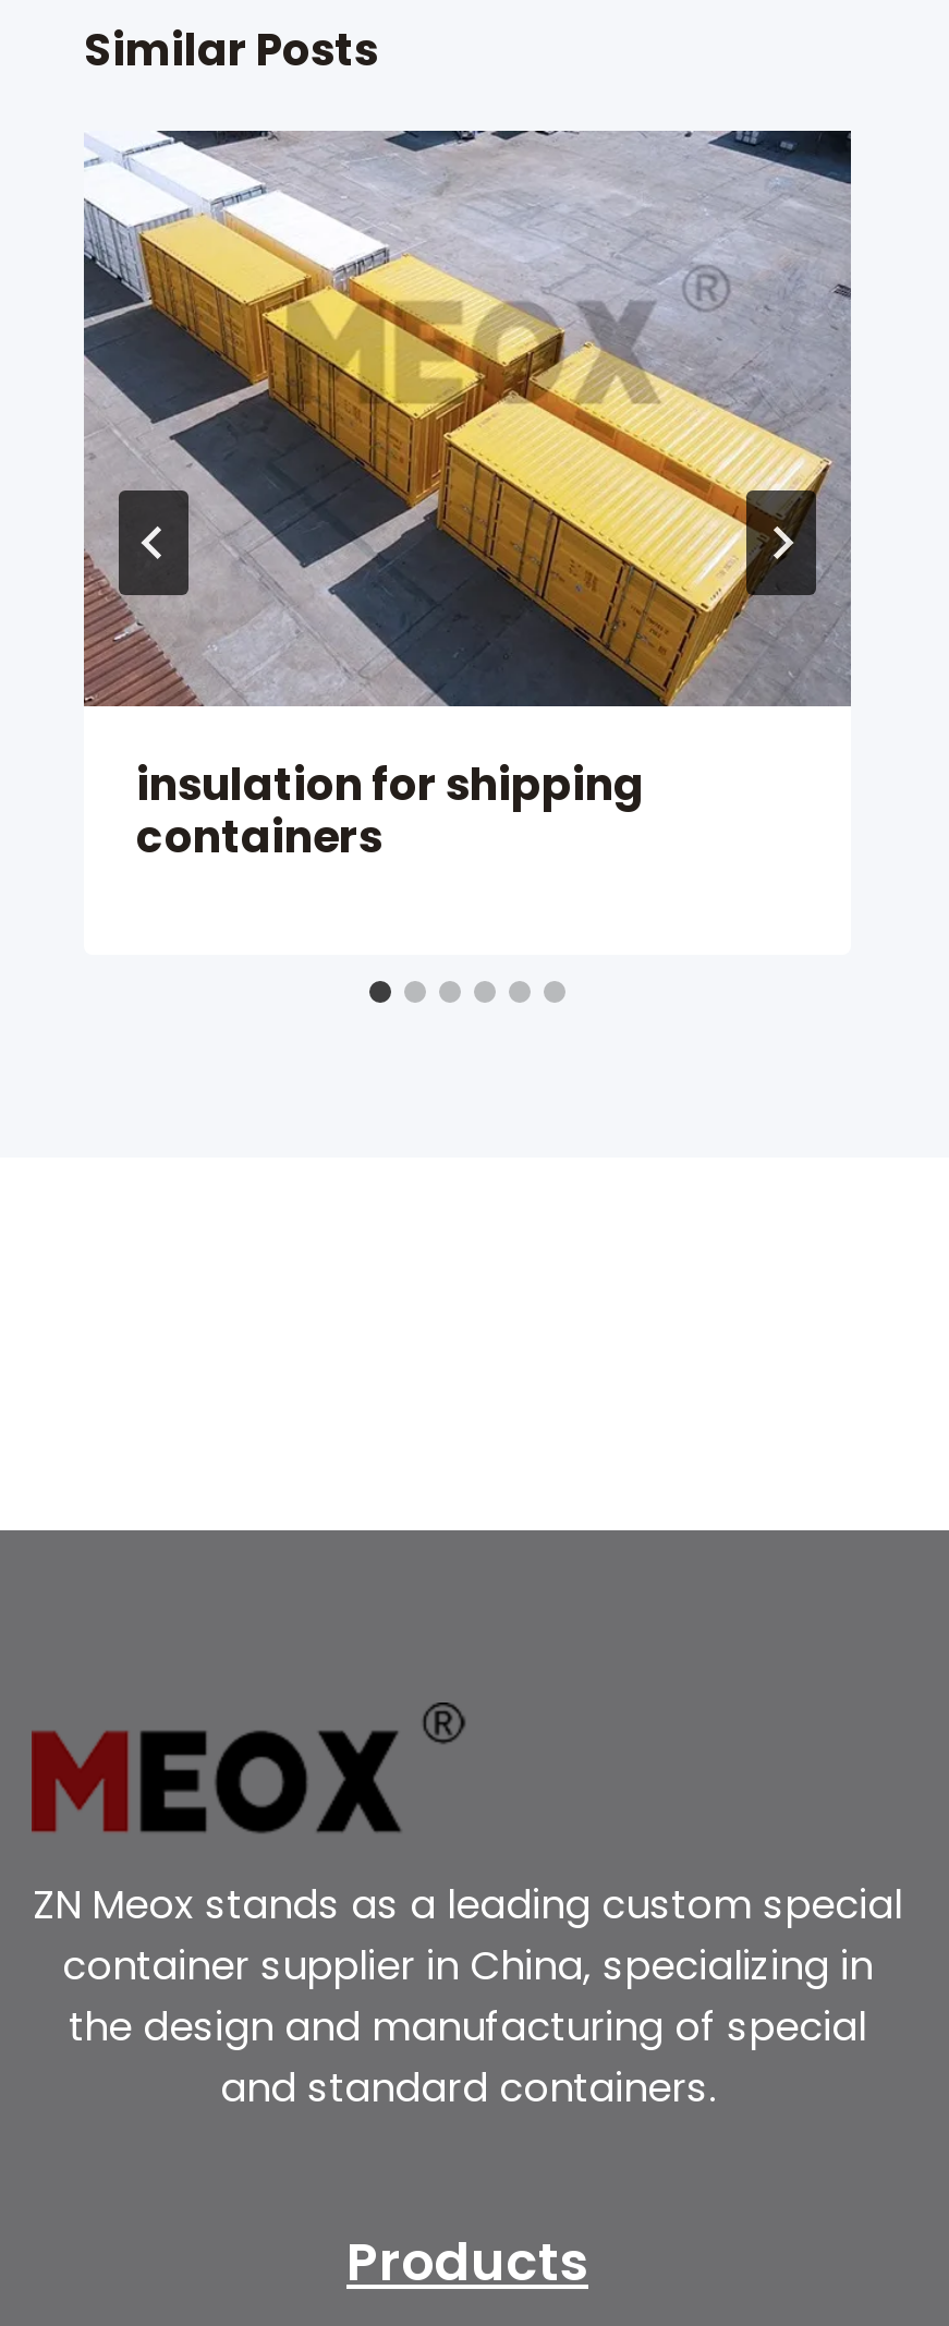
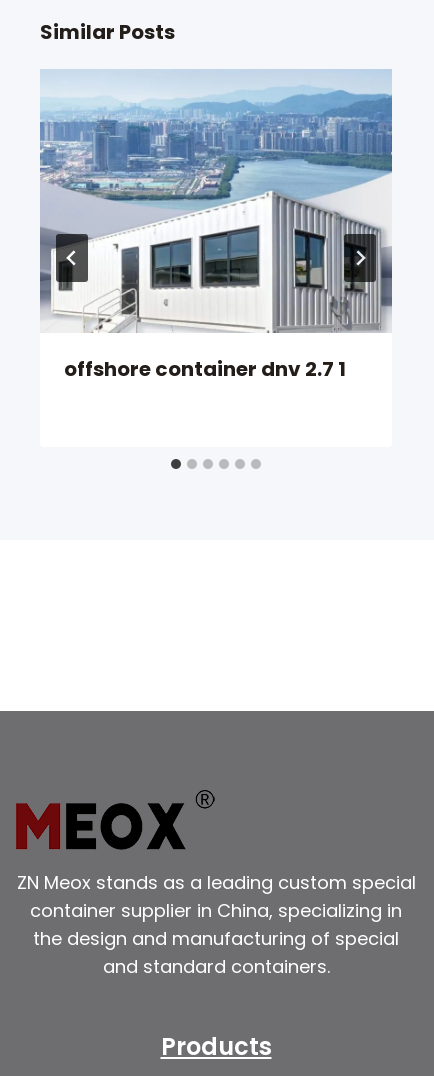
- [image]
- insulation for shipping
- containers
+ [image]
+ offshore container dnv 2.7 1
